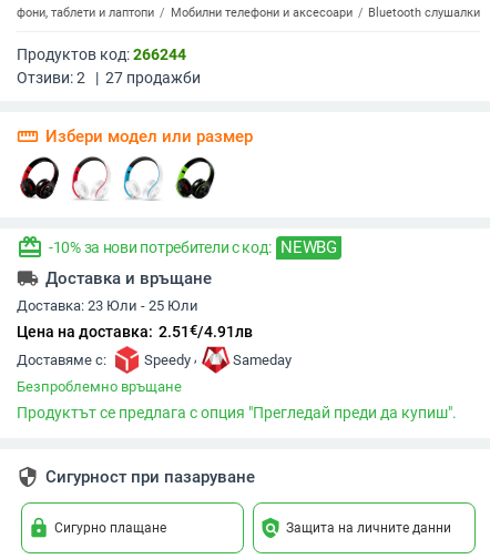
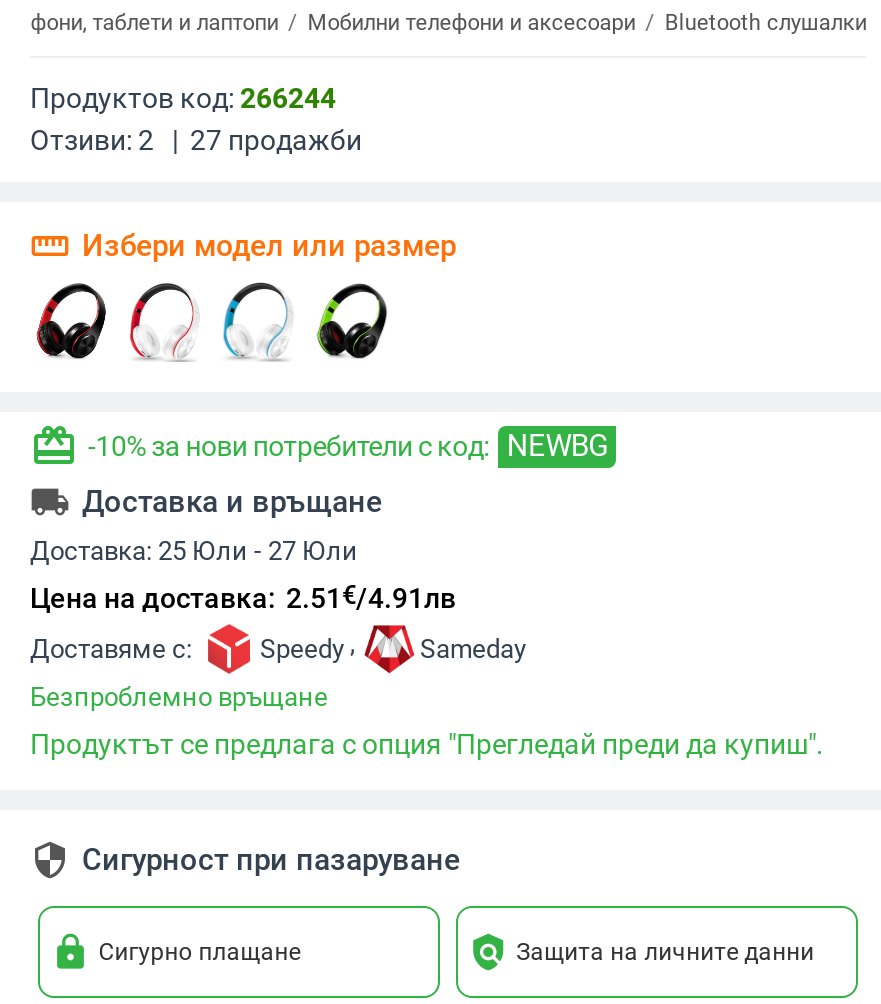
- Доставка: 23 Юли - 25 Юли
+ Доставка: 25 Юли - 27 Юли
